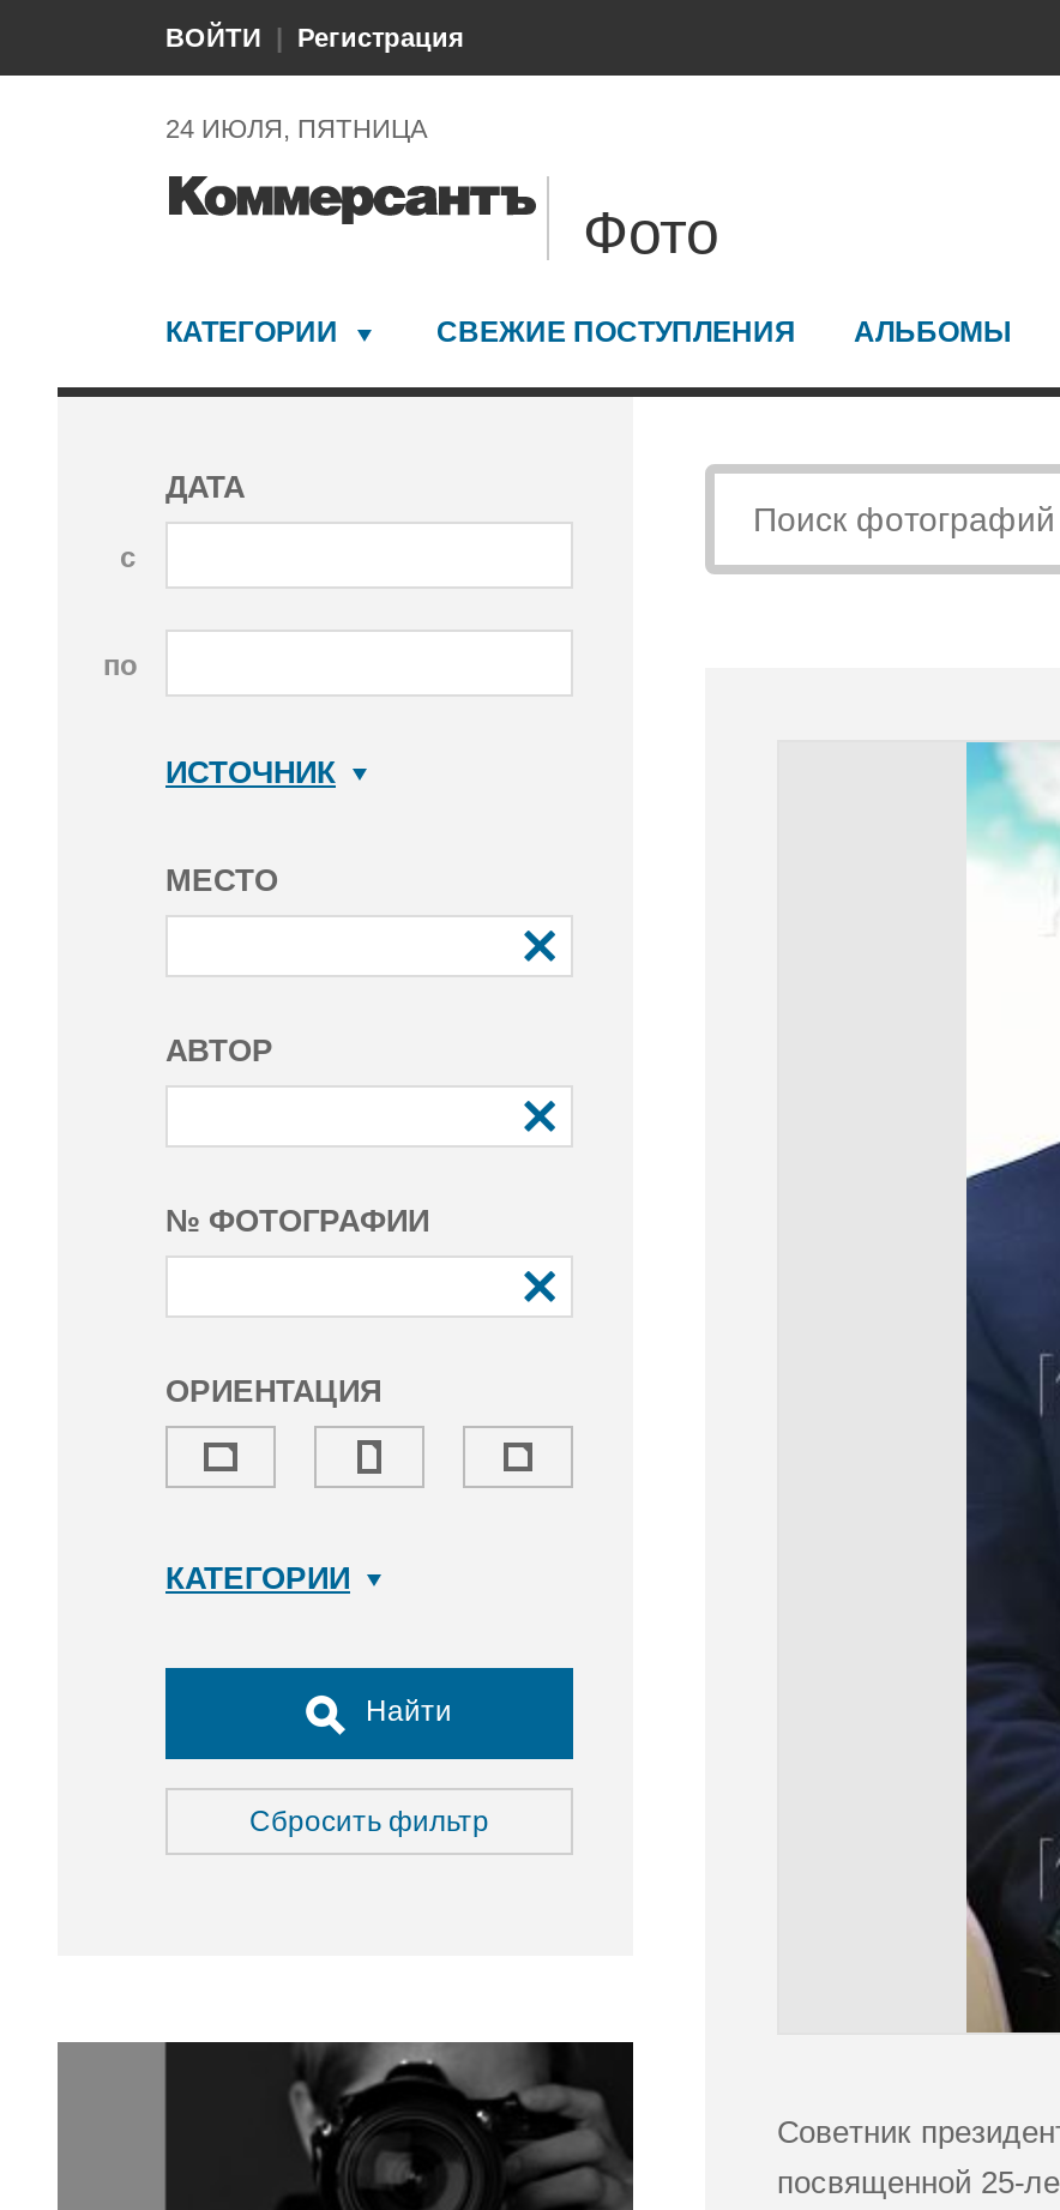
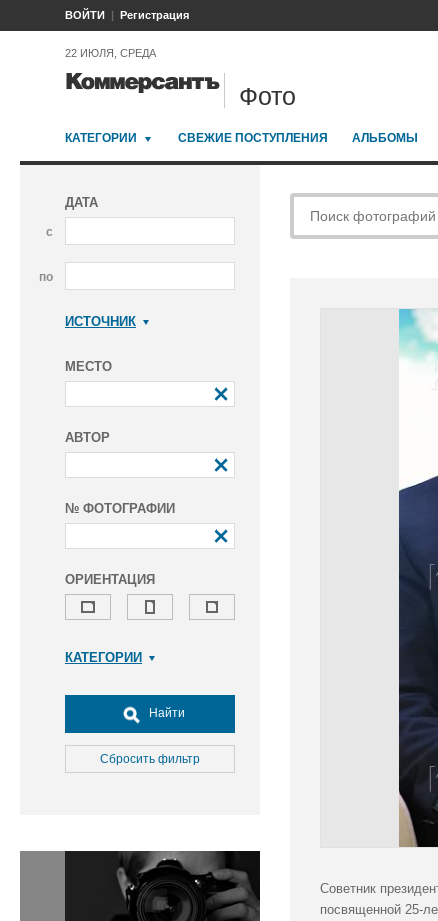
- 24 ИЮЛЯ, ПЯТНИЦА
+ 22 ИЮЛЯ, СРЕДА
